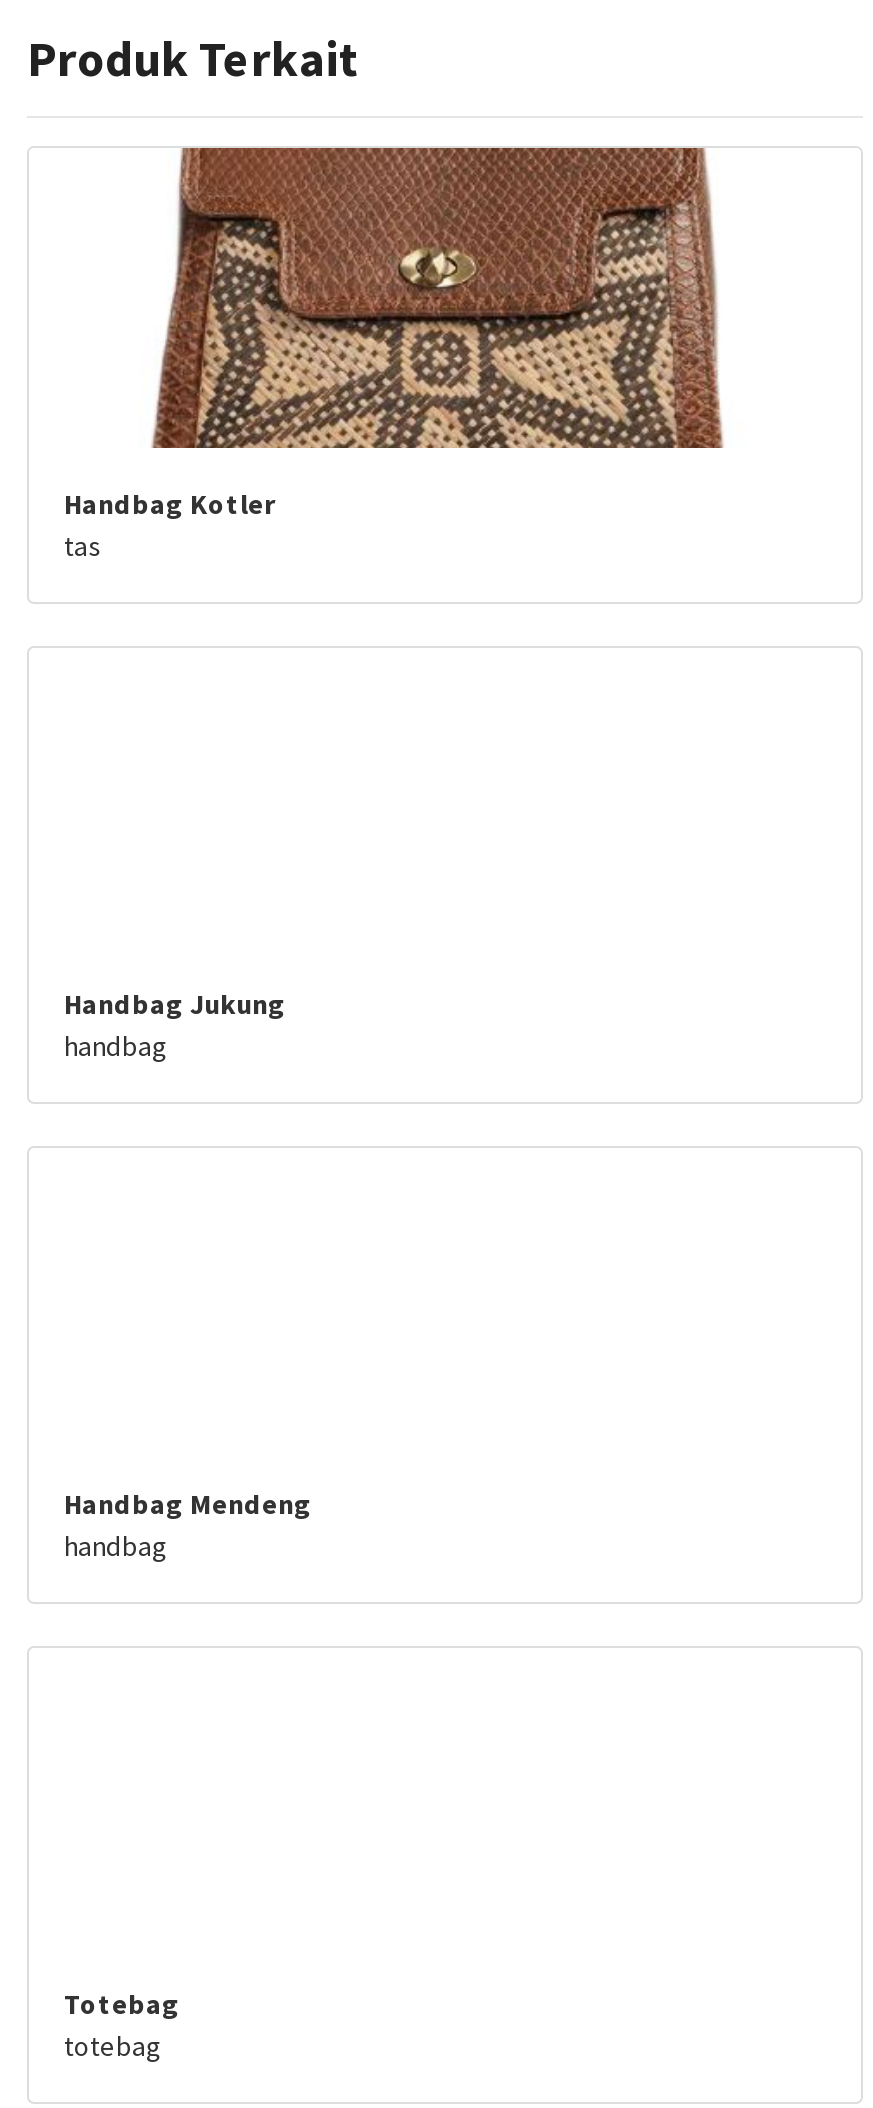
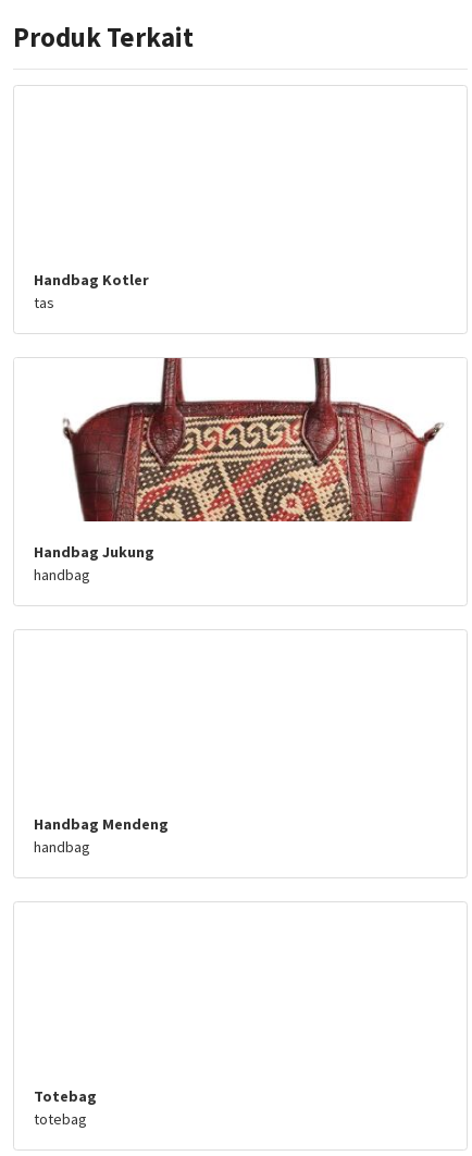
- [image]

+ [image]
